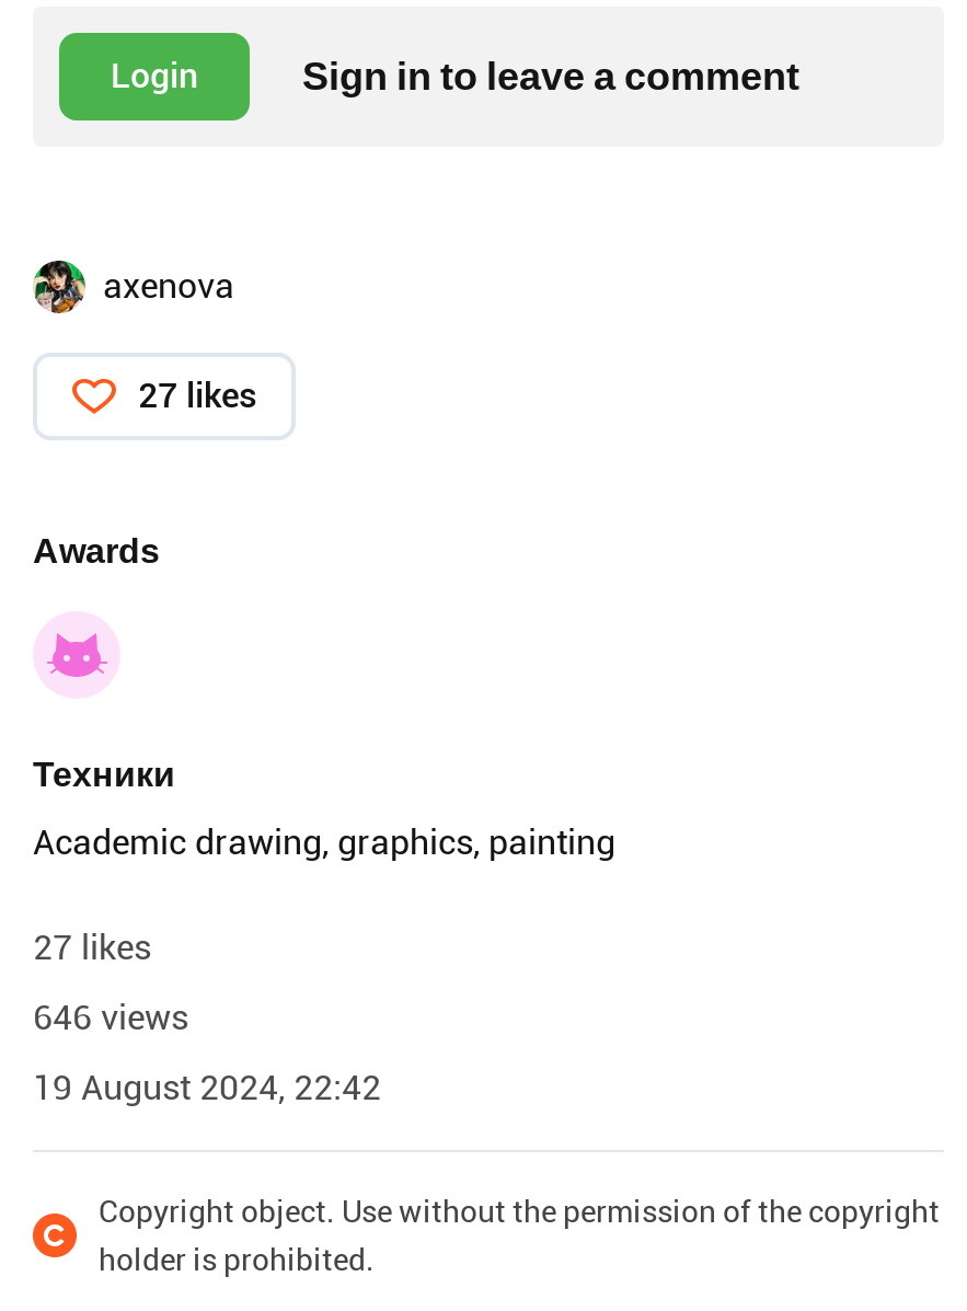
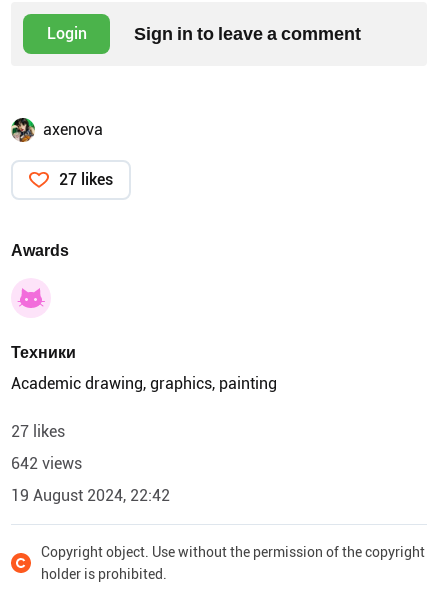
- 646 views
+ 642 views
